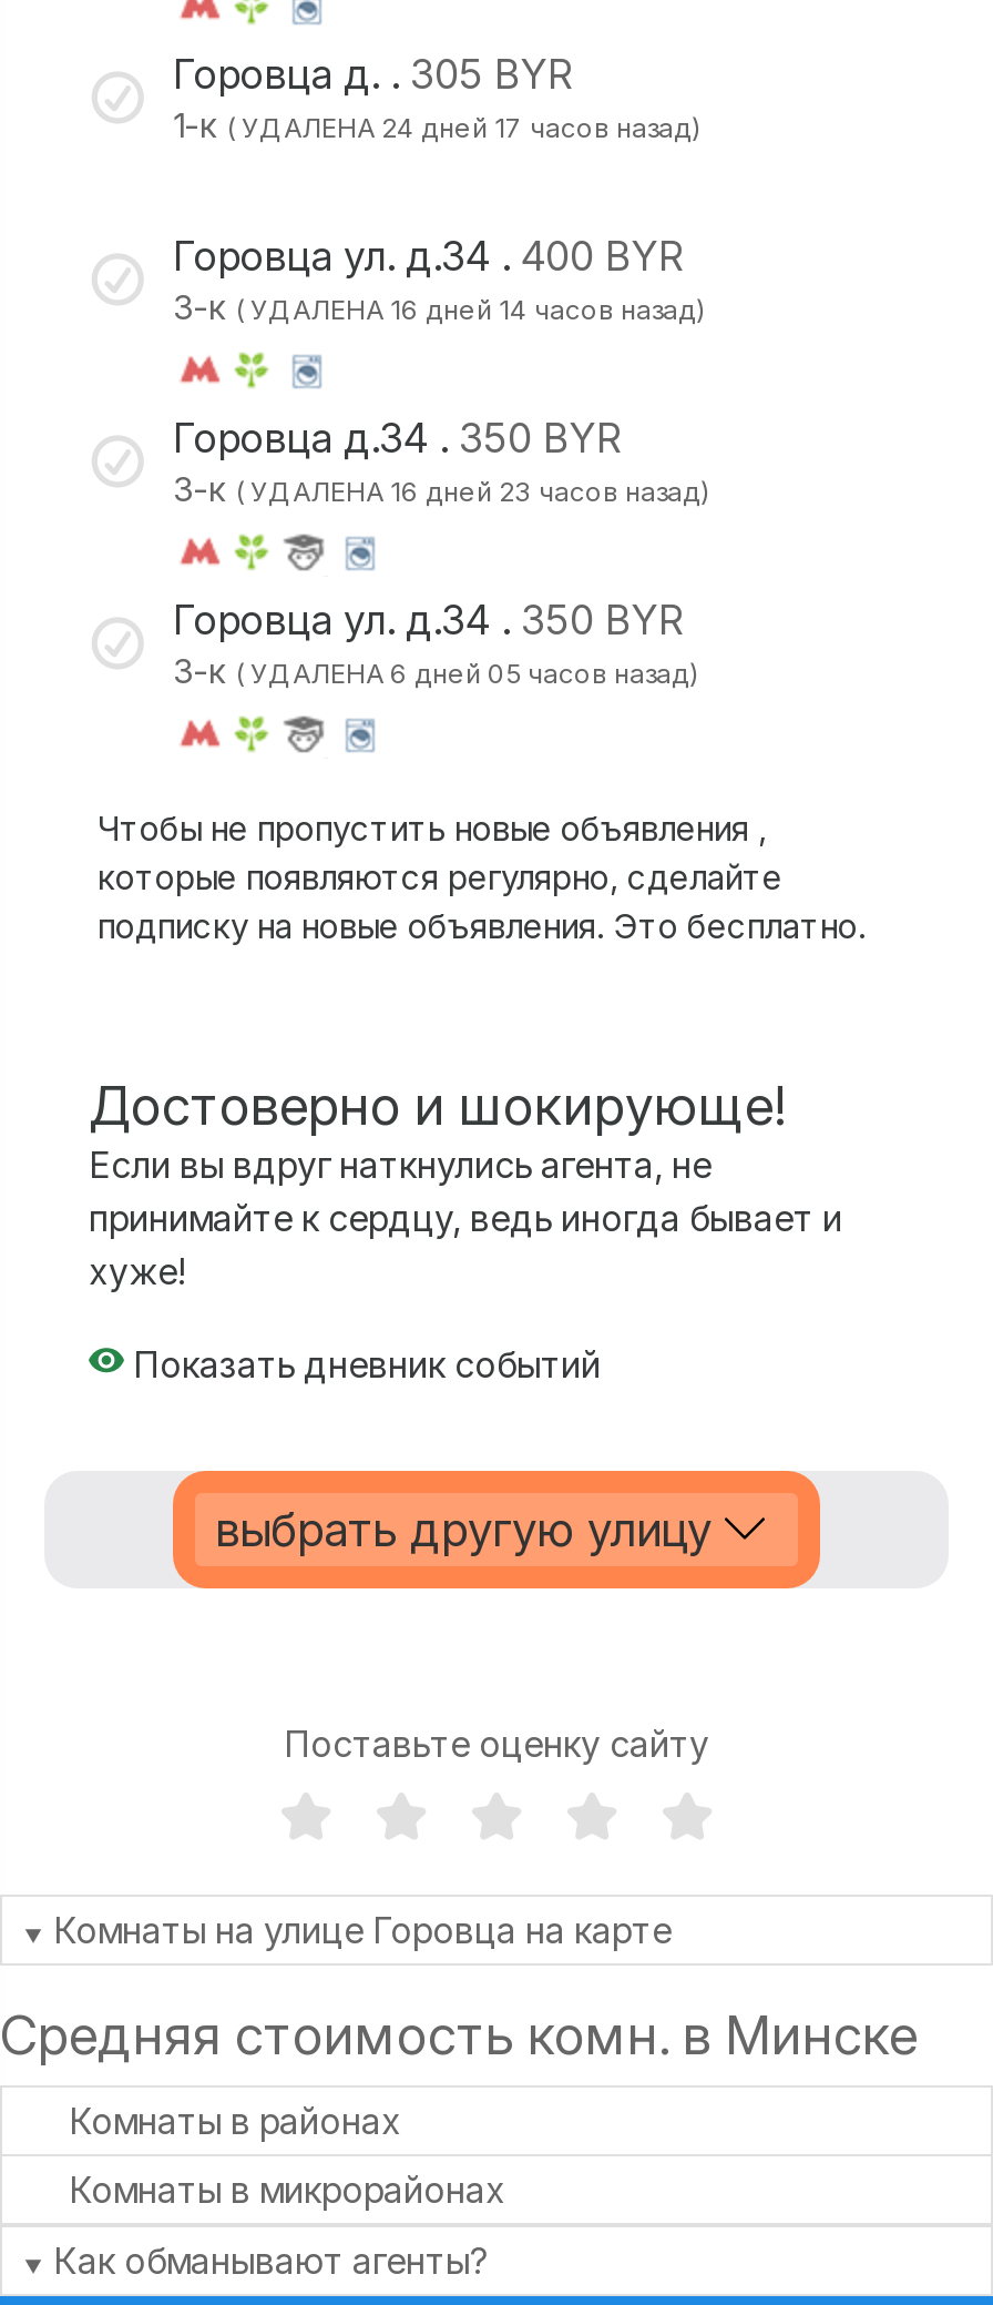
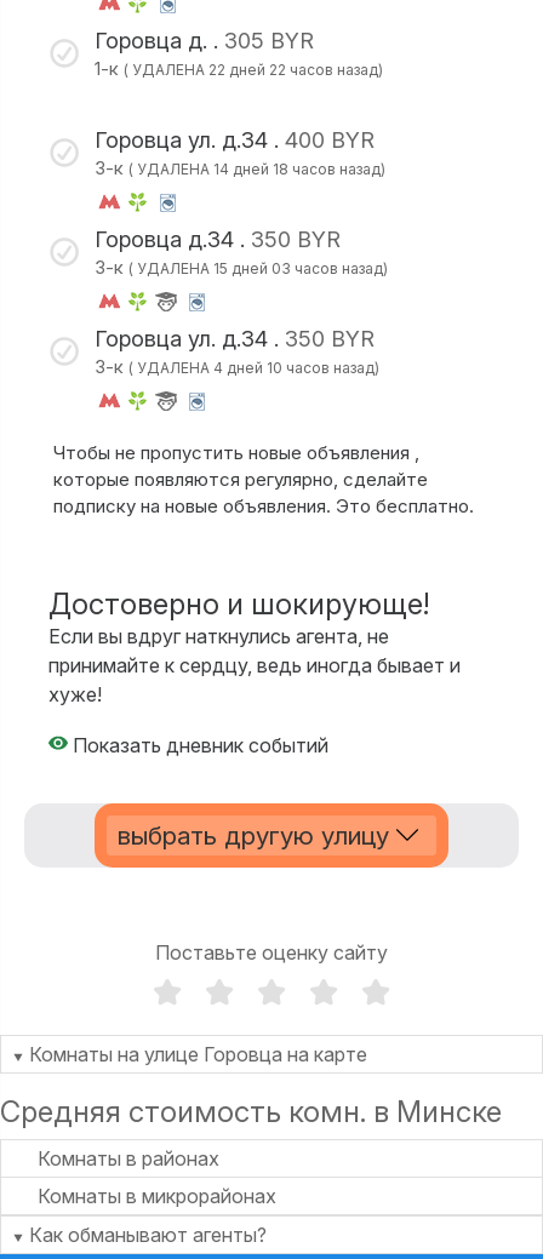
- 1-к ( УДАЛЕНА 24 дней 17 часов назад)
+ 1-к ( УДАЛЕНА 22 дней 22 часов назад)

- 3-к ( УДАЛЕНА 16 дней 14 часов назад)
+ 3-к ( УДАЛЕНА 14 дней 18 часов назад)

- 3-к ( УДАЛЕНА 16 дней 23 часов назад)
+ 3-к ( УДАЛЕНА 15 дней 03 часов назад)

- 3-к ( УДАЛЕНА 6 дней 05 часов назад)
+ 3-к ( УДАЛЕНА 4 дней 10 часов назад)
